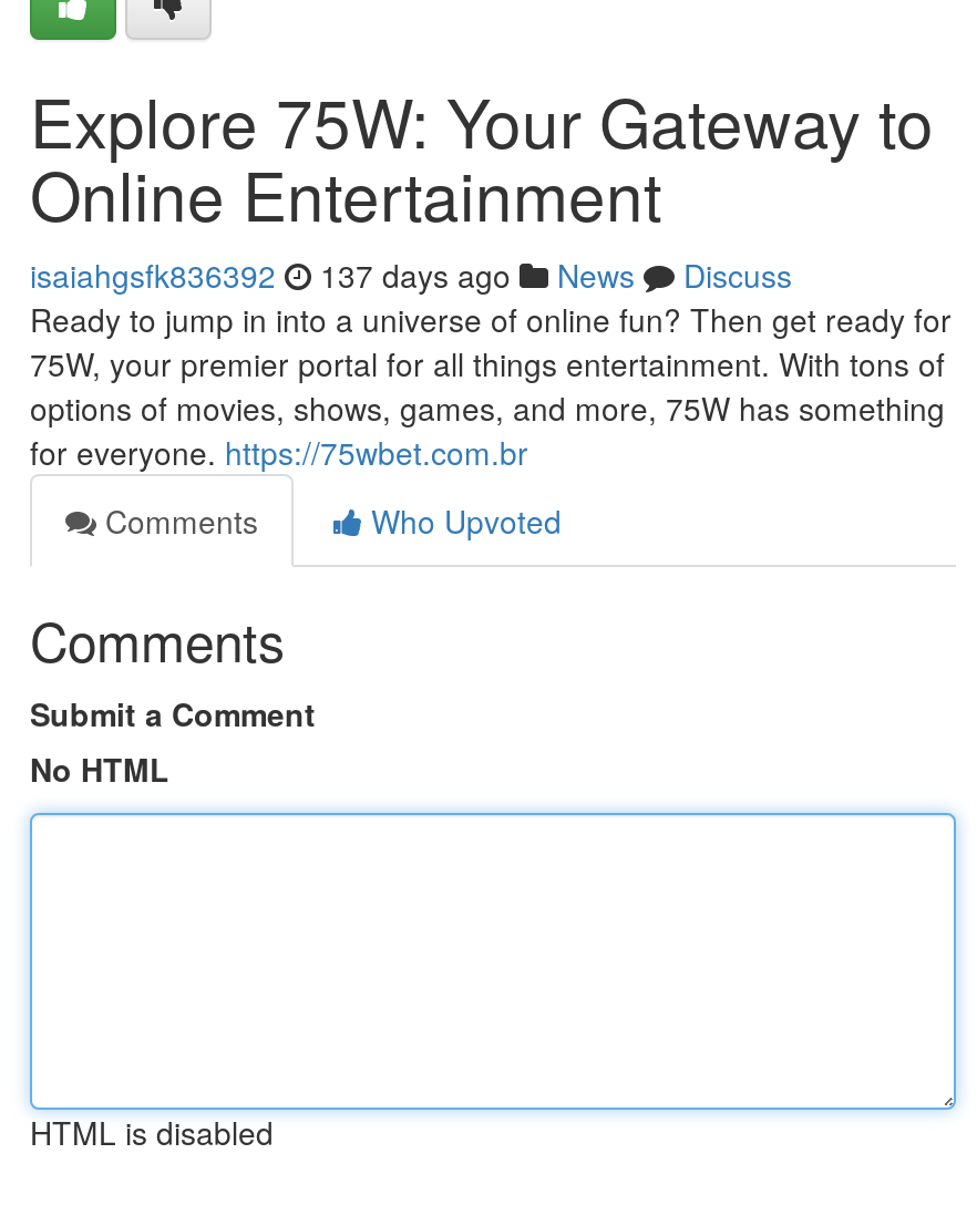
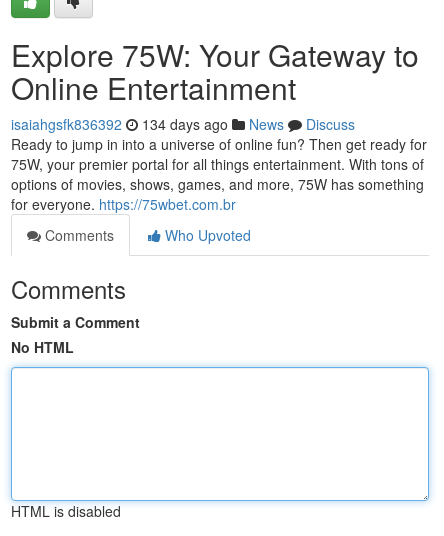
- isaiahgsfk836392 137 days ago News Discuss
+ isaiahgsfk836392 134 days ago News Discuss
